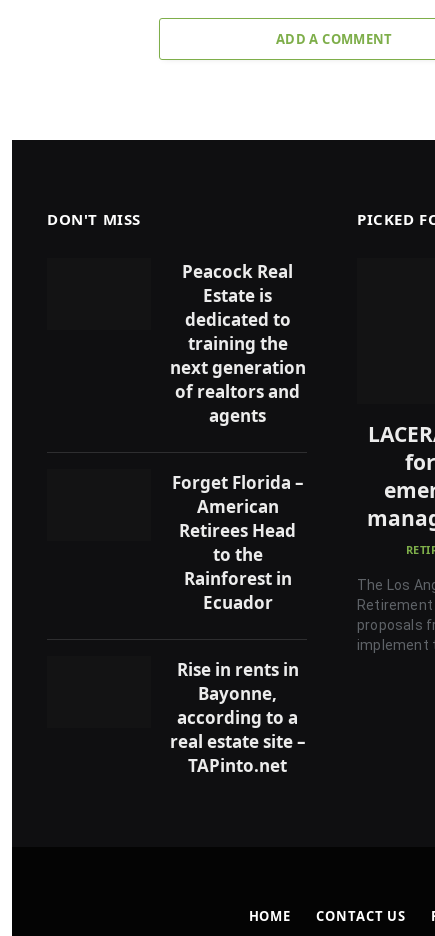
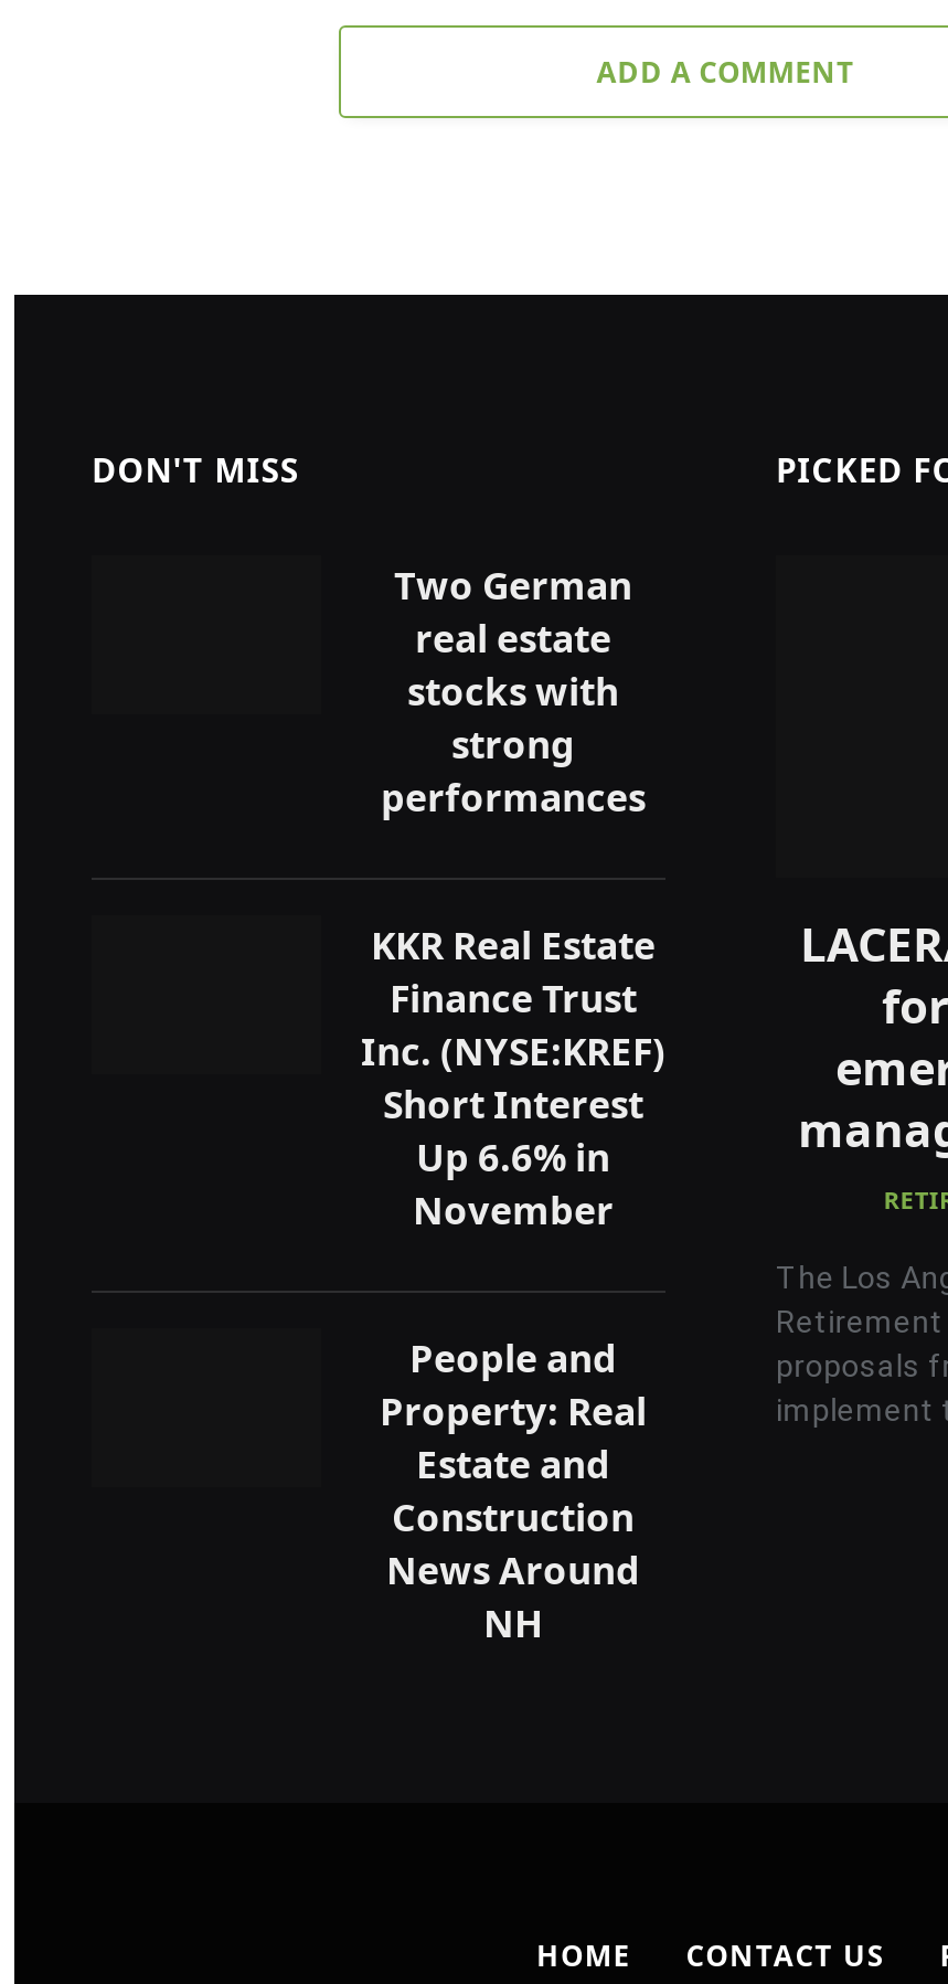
- Peacock Real
- Estate is
- dedicated to
- training the
- next generation
- of realtors and
- agents
+ Two German
+ real estate
+ stocks with
+ strong
+ performances

- Forget Florida –
- American
- Retirees Head
- to the
- Rainforest in
- Ecuador
+ KKR Real Estate
+ Finance Trust
+ Inc. (NYSE:KREF)
+ Short Interest
+ Up 6.6% in
+ November

- Rise in rents in
- Bayonne,
- according to a
- real estate site –
- TAPinto.net
+ People and
+ Property: Real
+ Estate and
+ Construction
+ News Around
+ NH
